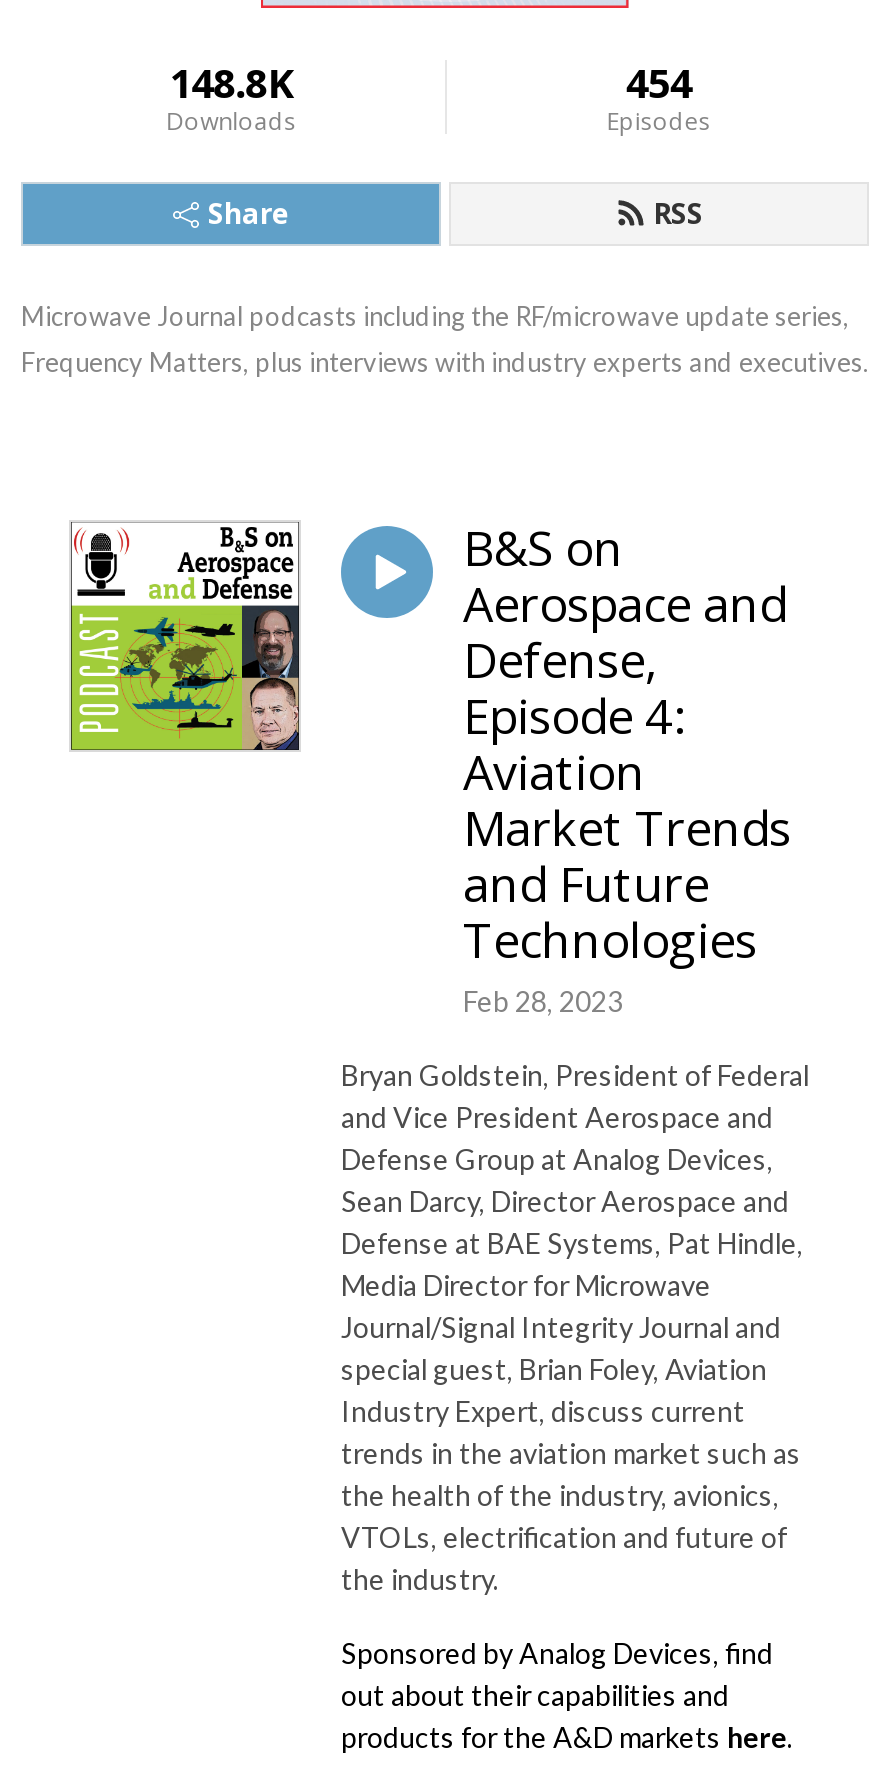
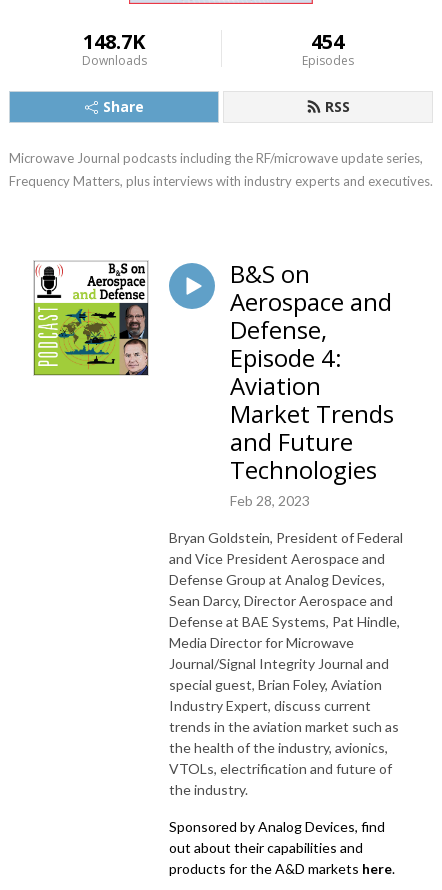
- 148.8K
+ 148.7K
